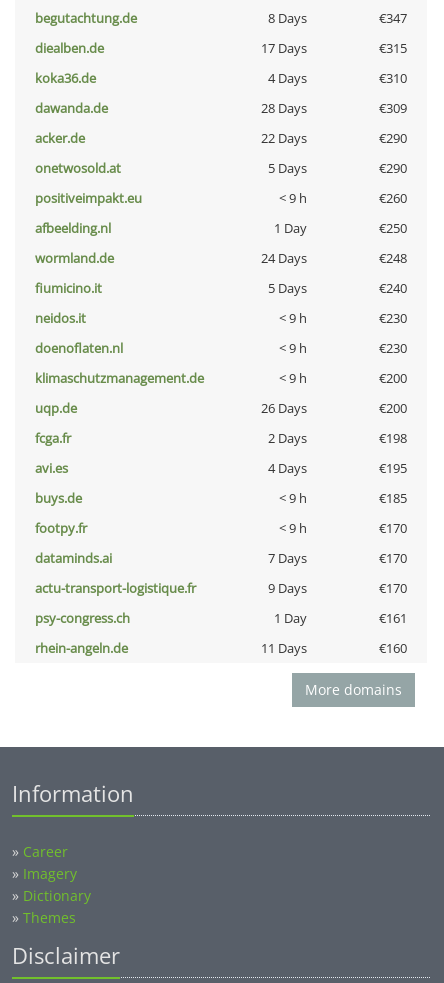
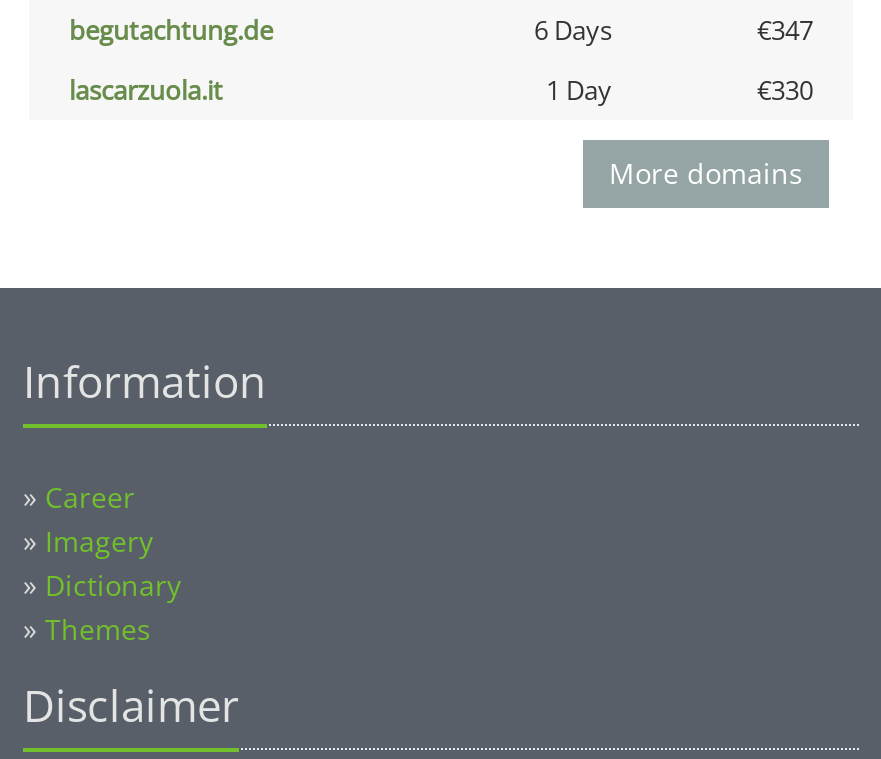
- 8 Days
+ 6 Days

- diealben.de
- 17 Days
- €315
- koka36.de
- 4 Days
- €310
- dawanda.de
- 28 Days
- €309
- acker.de
- 22 Days
- €290
- onetwosold.at
- 5 Days
- €290
- positiveimpakt.eu
- < 9 h
- €260
- afbeelding.nl
+ lascarzuola.it

- €250
- wormland.de
- 24 Days
- €248
- fiumicino.it
- 5 Days
- €240
- neidos.it
- < 9 h
- €230
- doenoflaten.nl
- < 9 h
- €230
- klimaschutzmanagement.de
- < 9 h
- €200
- uqp.de
- 26 Days
- €200
- fcga.fr
- 2 Days
- €198
- avi.es
- 4 Days
- €195
- buys.de
- < 9 h
- €185
- footpy.fr
- < 9 h
- €170
- dataminds.ai
- 7 Days
- €170
- actu-transport-logistique.fr
- 9 Days
- €170
- psy-congress.ch
- 1 Day
- €161
- rhein-angeln.de
- 11 Days
- €160
+ €330
